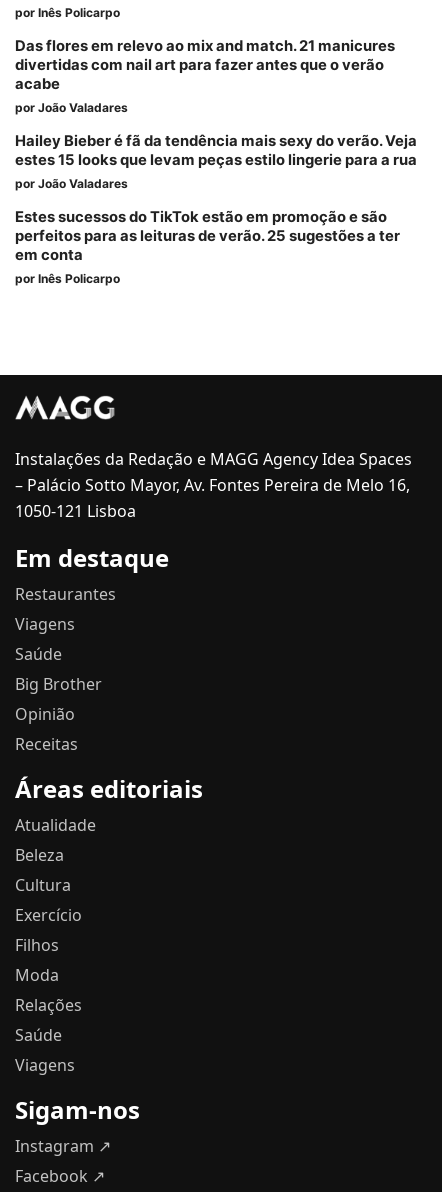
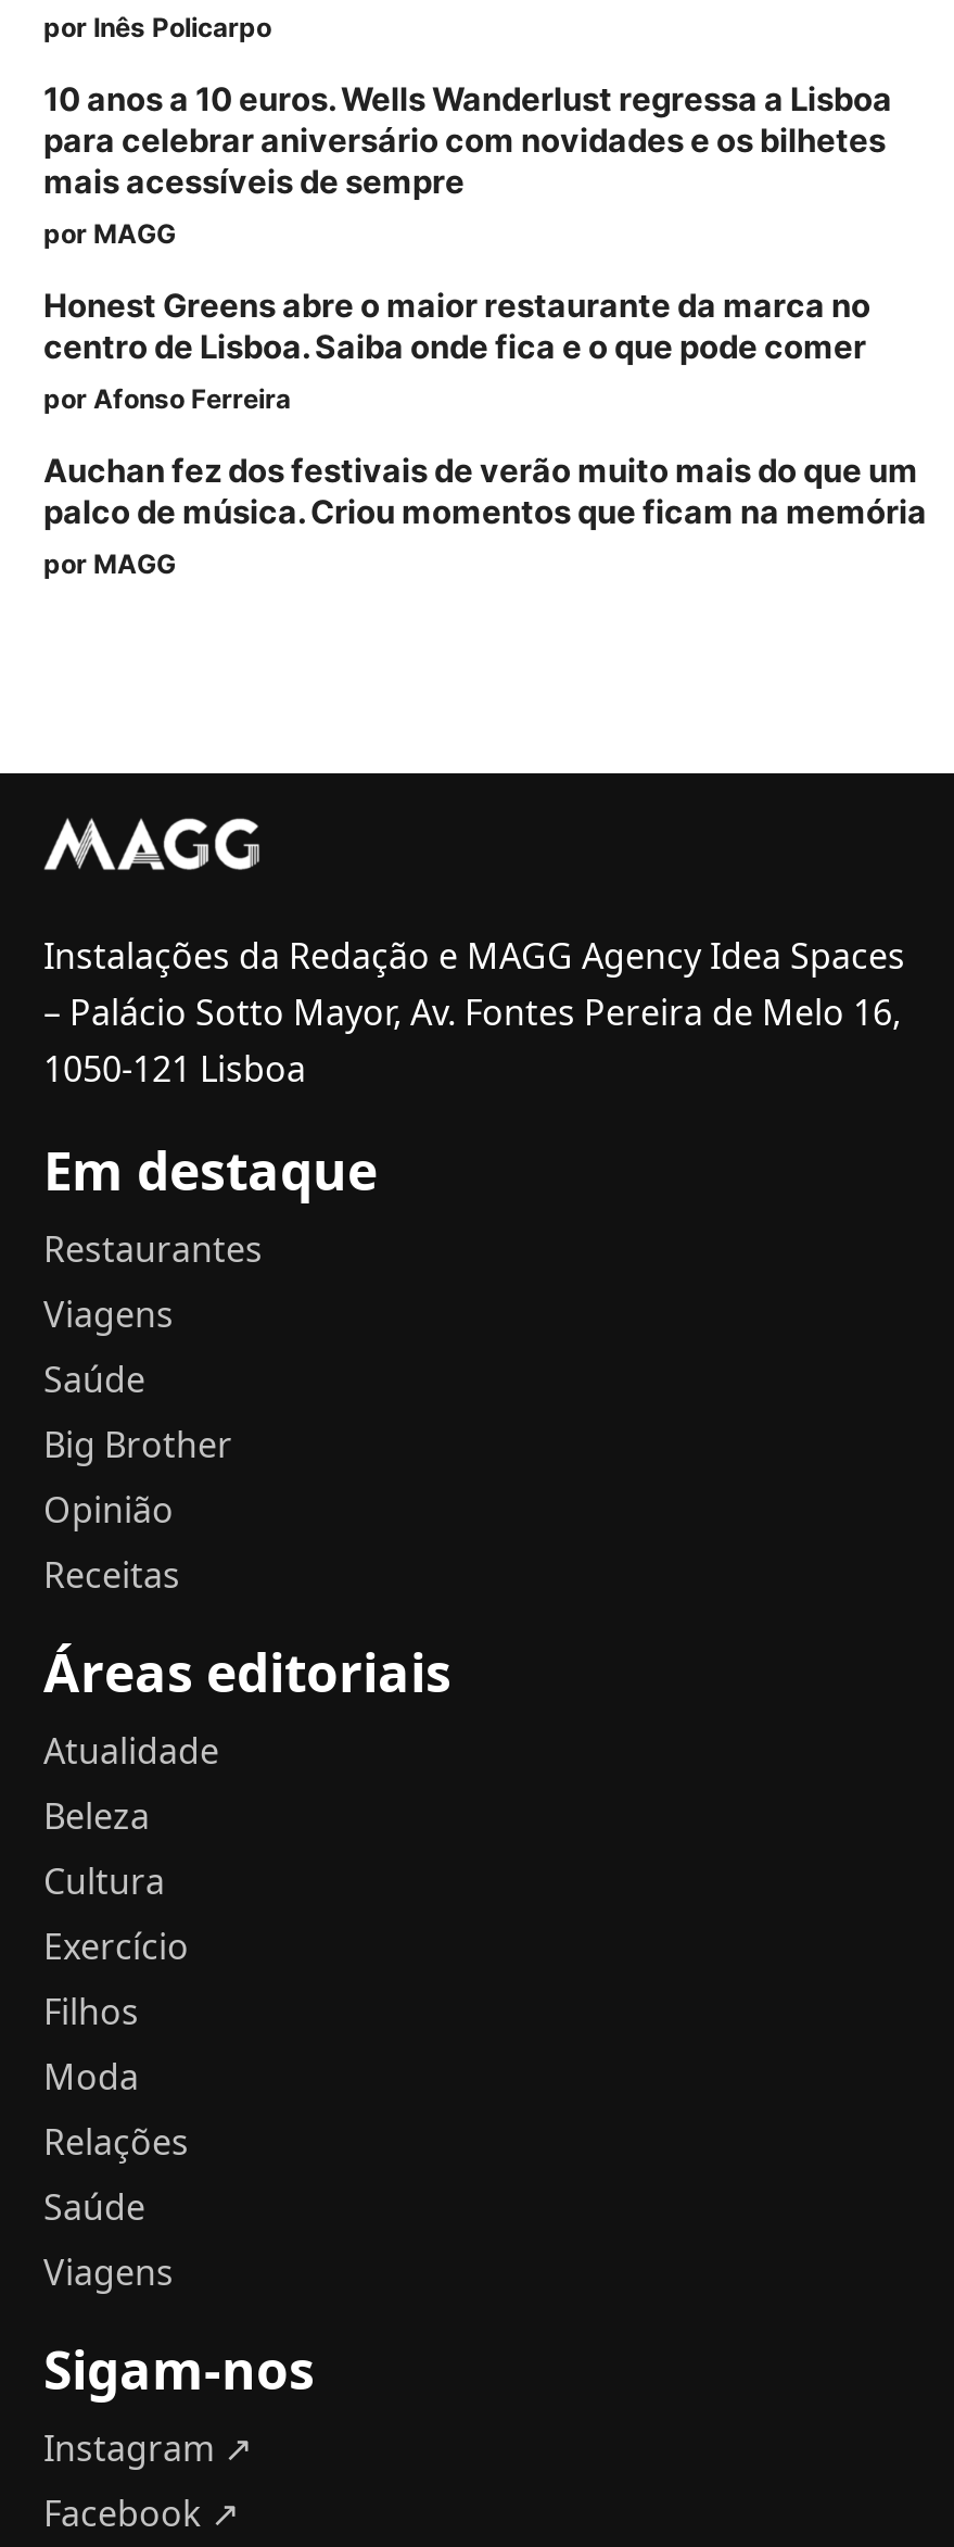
- Das flores em relevo ao mix and match. 21 manicures
- divertidas com nail art para fazer antes que o verão
- acabe
- por João Valadares
+ 10 anos a 10 euros. Wells Wanderlust regressa a Lisboa
+ para celebrar aniversário com novidades e os bilhetes
+ mais acessíveis de sempre
+ por MAGG

- Hailey Bieber é fã da tendência mais sexy do verão. Veja
- estes 15 looks que levam peças estilo lingerie para a rua
- por João Valadares
+ Honest Greens abre o maior restaurante da marca no
+ centro de Lisboa. Saiba onde fica e o que pode comer
+ por Afonso Ferreira

- Estes sucessos do TikTok estão em promoção e são
- perfeitos para as leituras de verão. 25 sugestões a ter
- em conta
- por Inês Policarpo
+ Auchan fez dos festivais de verão muito mais do que um
+ palco de música. Criou momentos que ficam na memória
+ por MAGG
